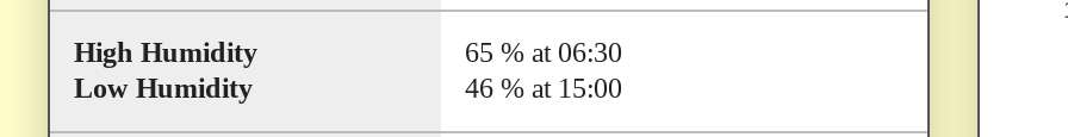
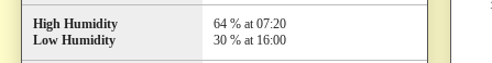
- 65 % at 06:30
+ 64 % at 07:20

- 46 % at 15:00
+ 30 % at 16:00
